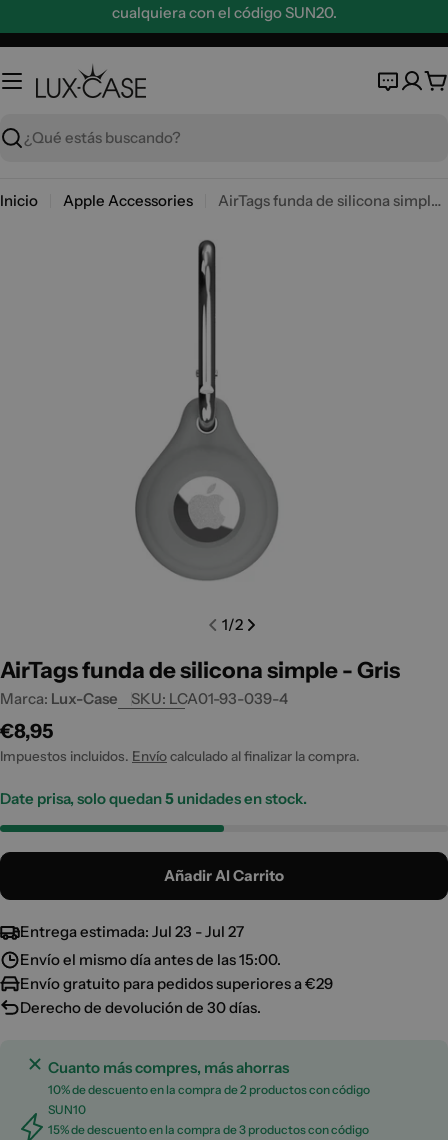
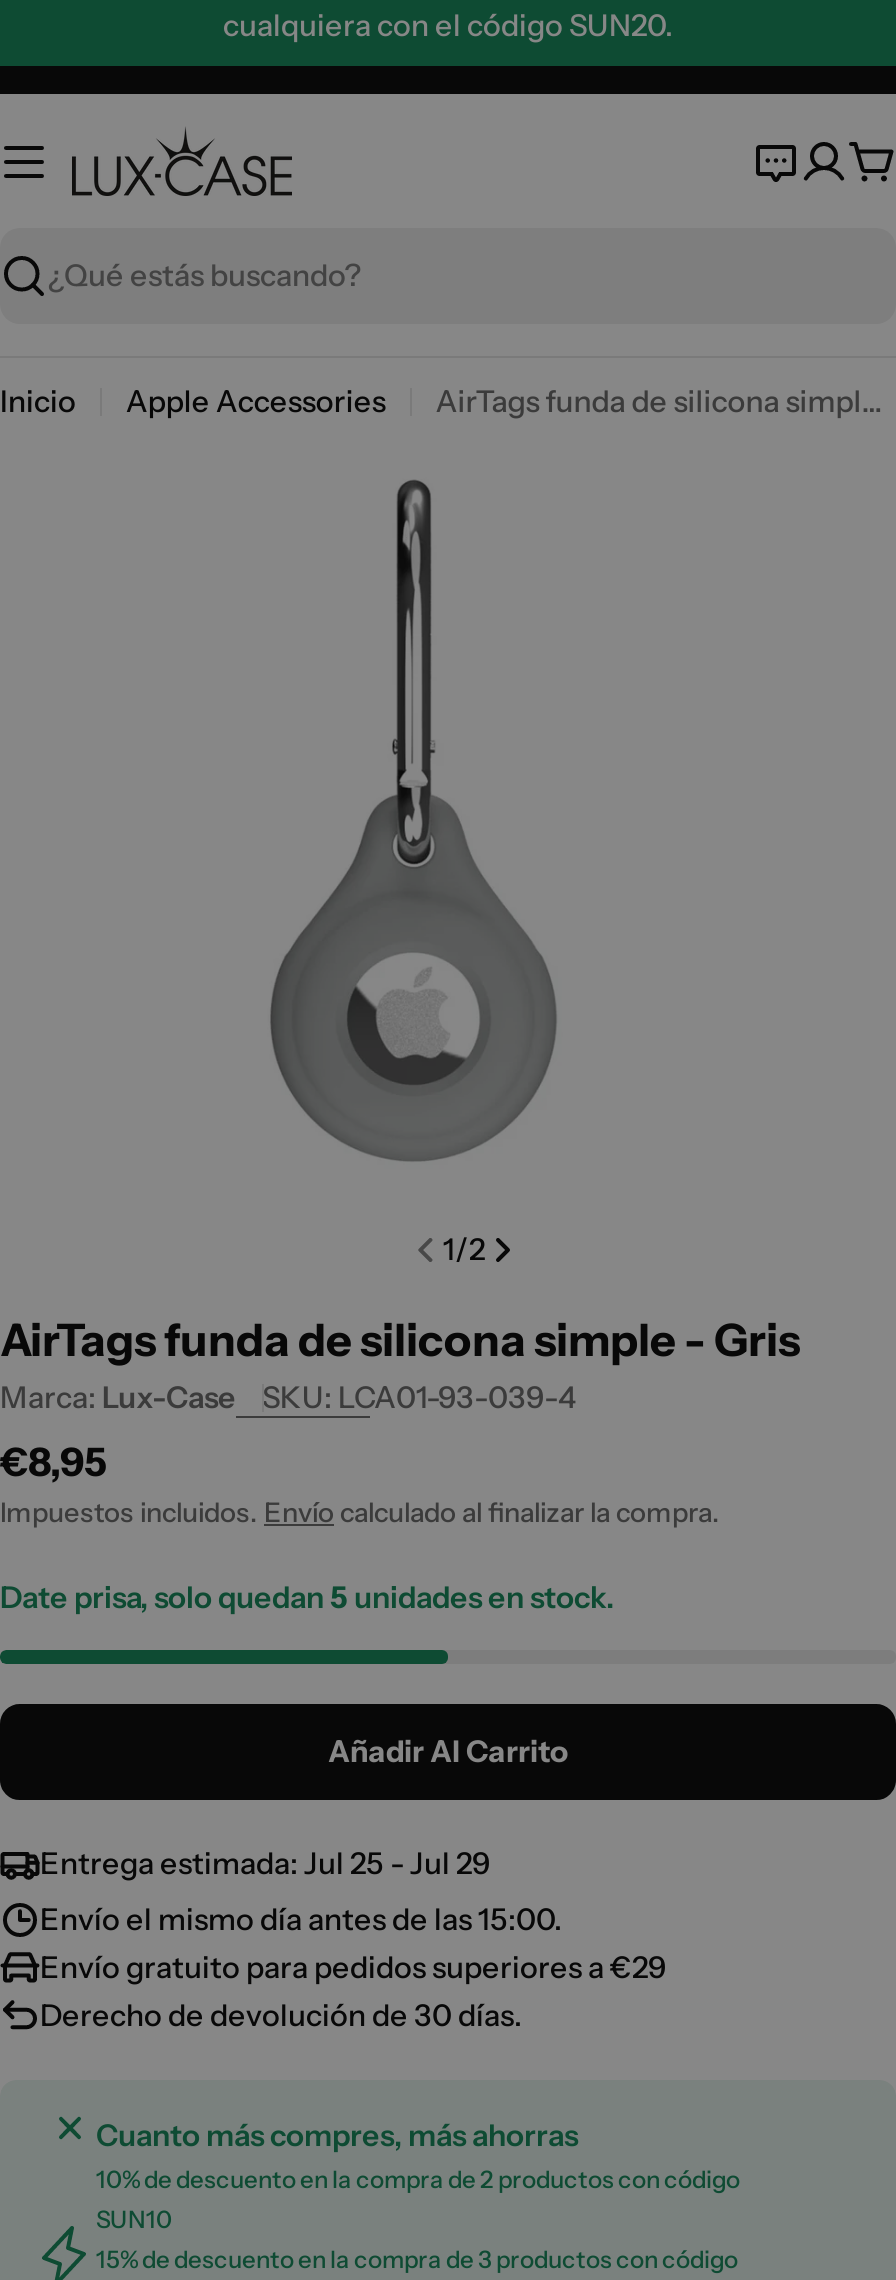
- Entrega estimada: Jul 23 - Jul 27
+ Entrega estimada: Jul 25 - Jul 29
